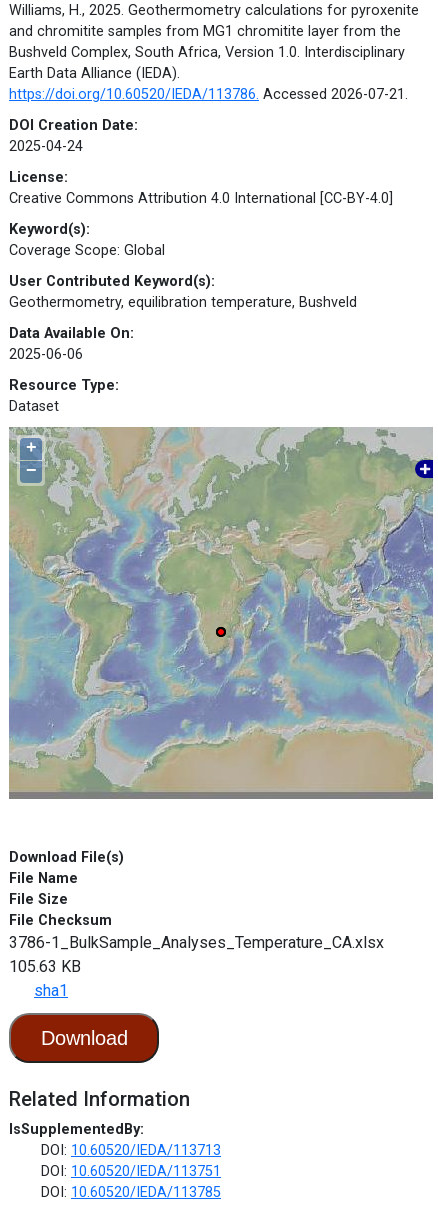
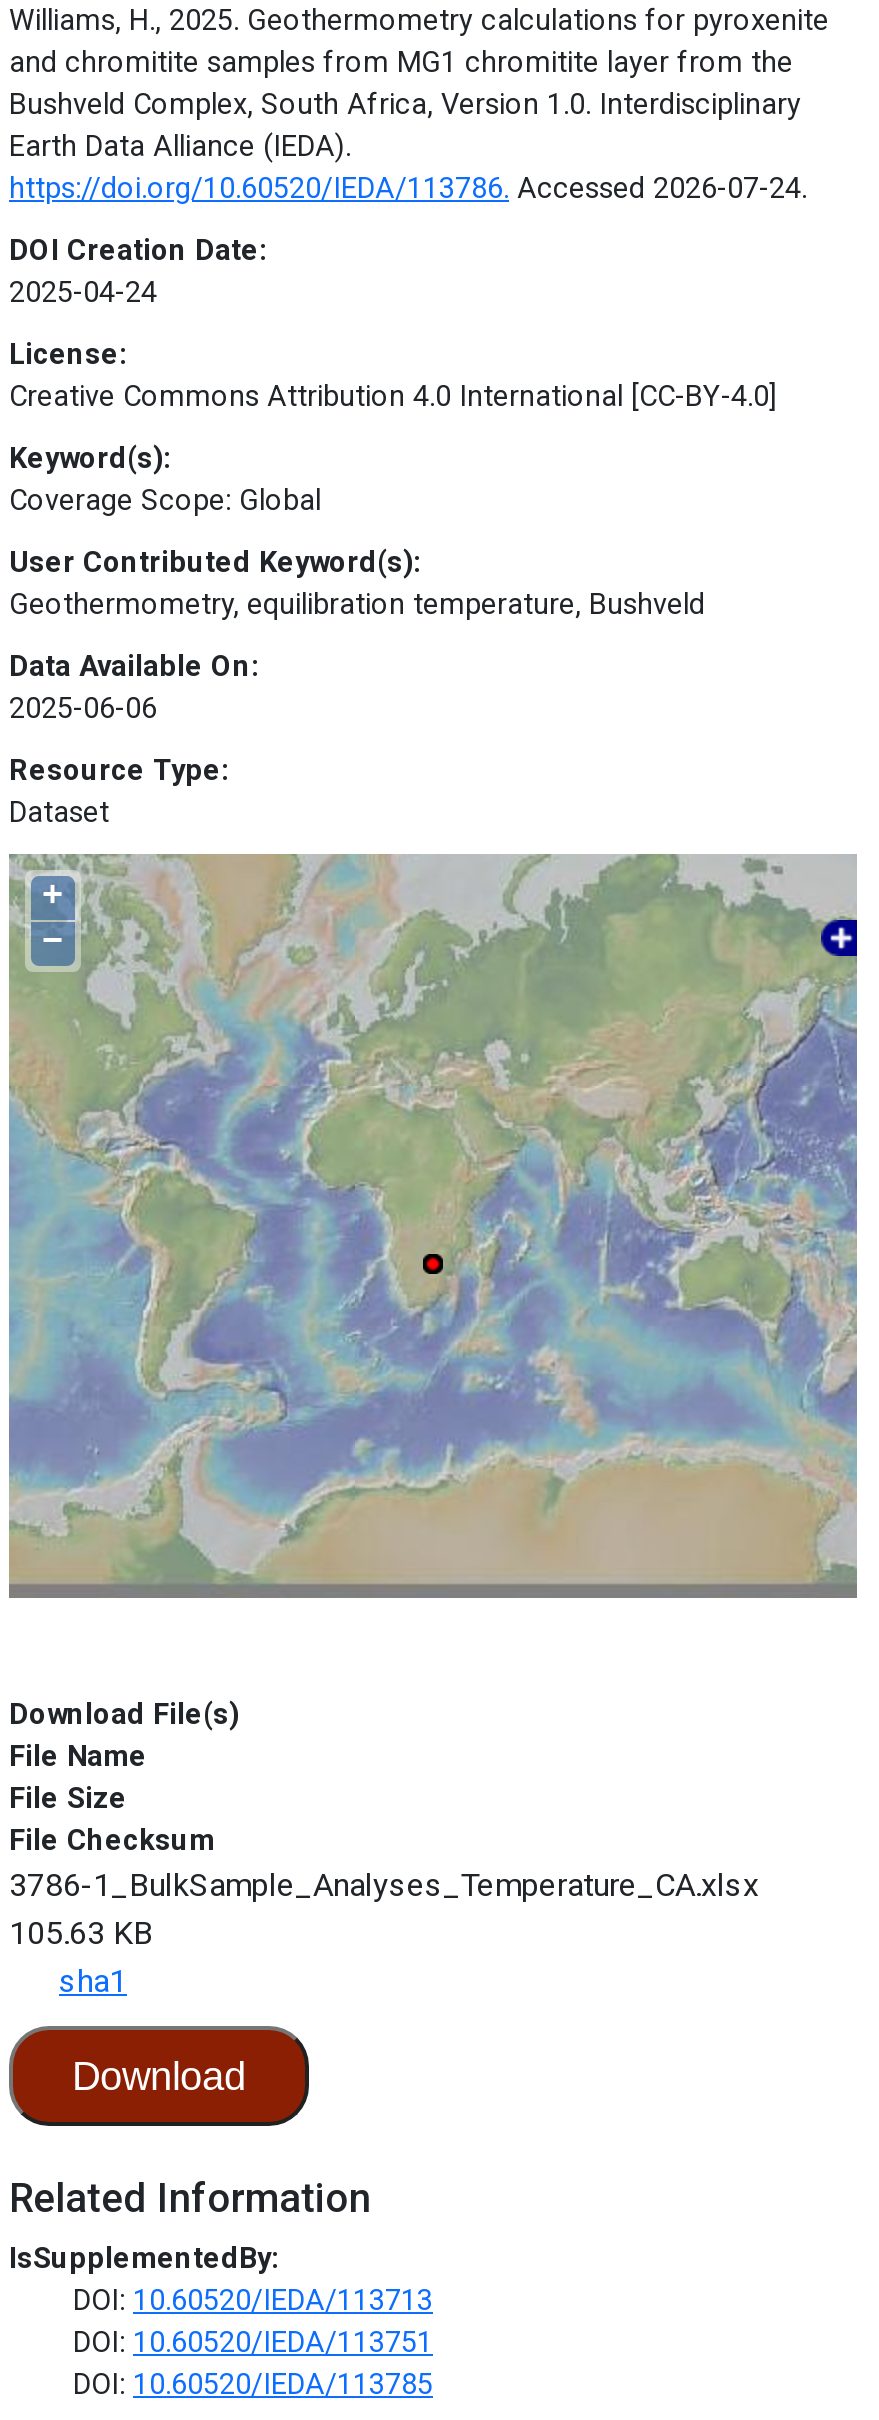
- https://doi.org/10.60520/IEDA/113786. Accessed 2026-07-21.
+ https://doi.org/10.60520/IEDA/113786. Accessed 2026-07-24.
